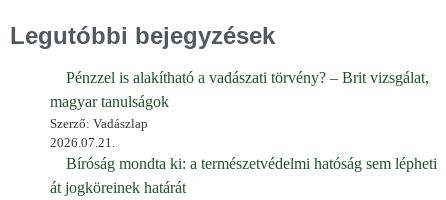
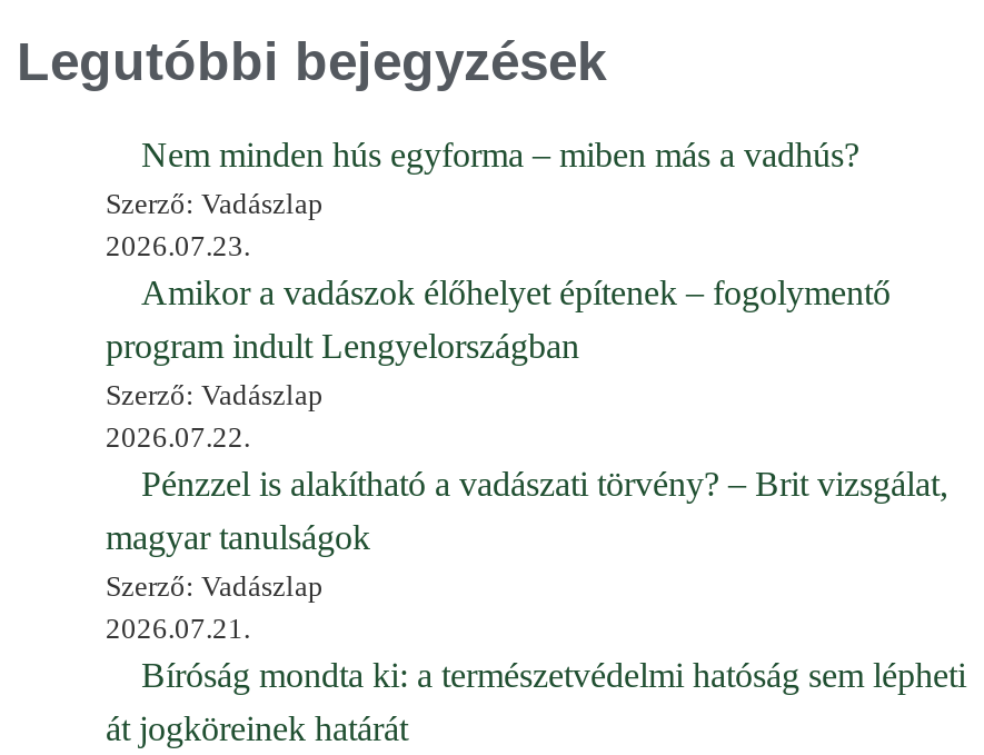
+ Nem minden hús egyforma – miben más a vadhús?
+ Szerző: Vadászlap
+ 2026.07.23.
+ Amikor a vadászok élőhelyet építenek – fogolymentő
+ program indult Lengyelországban
+ Szerző: Vadászlap
+ 2026.07.22.
